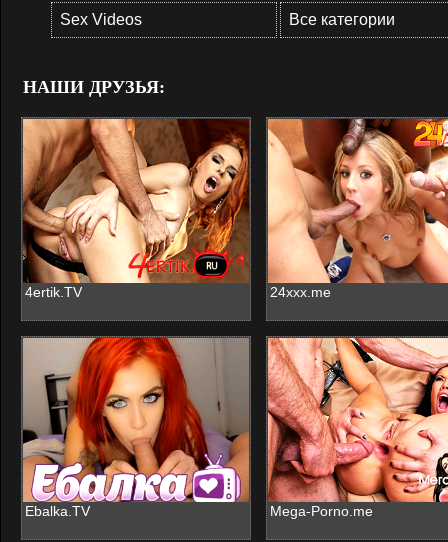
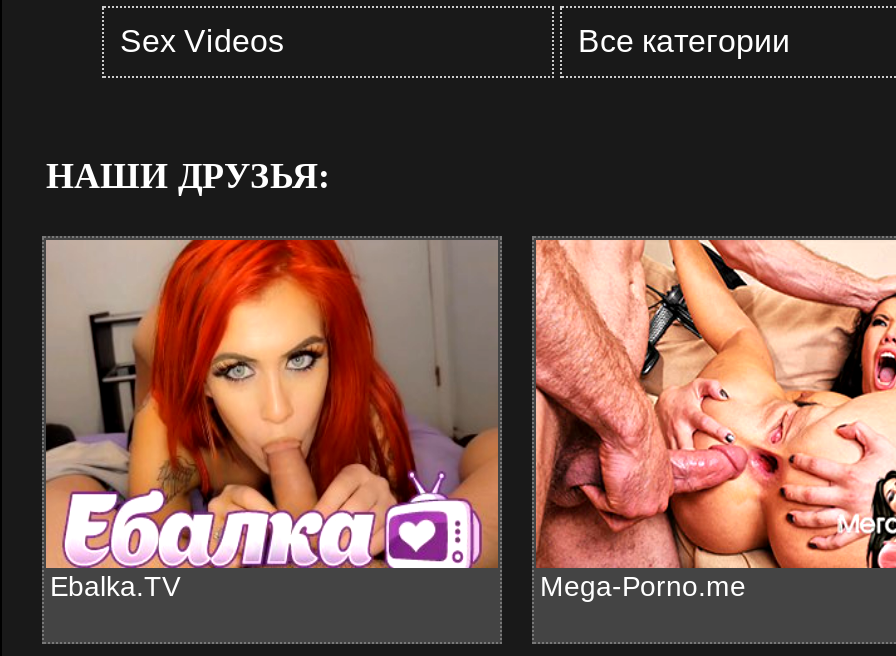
- [image]
- 4ertik.TV
- 24xxx.me

- [image]
